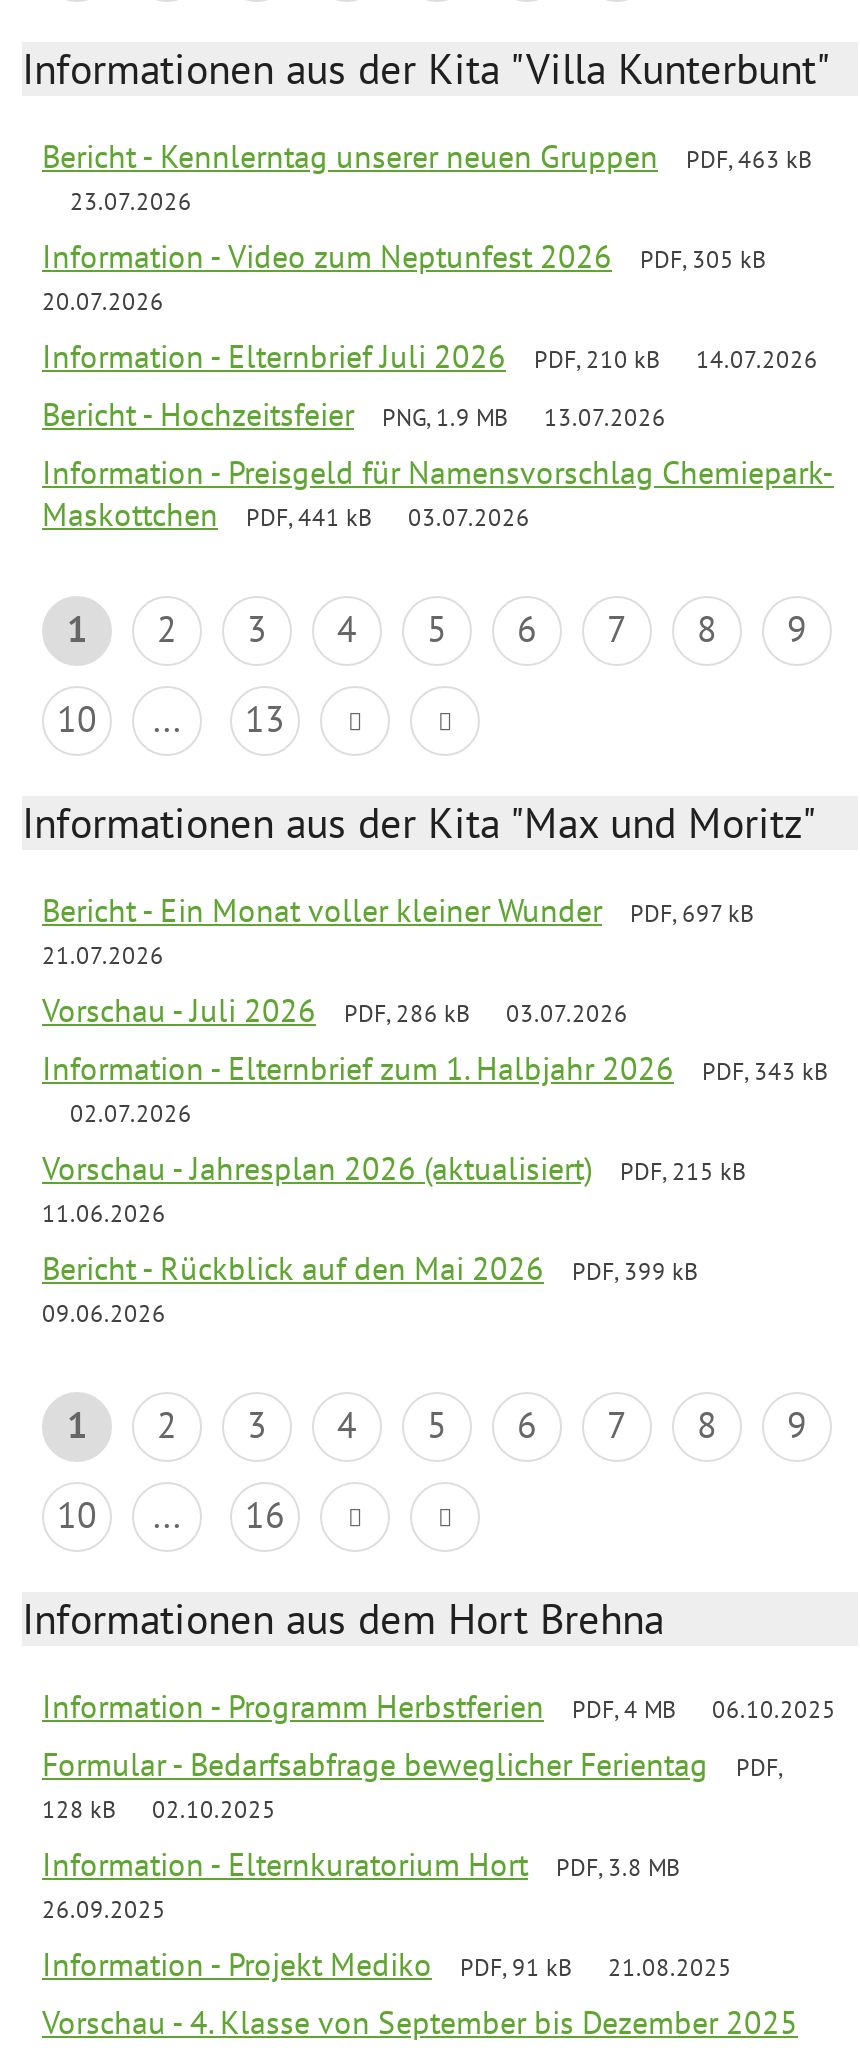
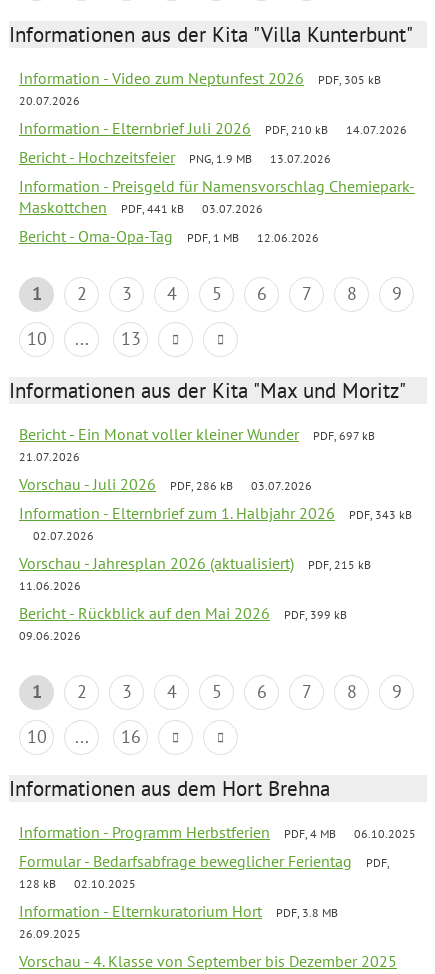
- Bericht - Kennlerntag unserer neuen Gruppen
- PDF, 463 kB
- 23.07.2026

+ Bericht - Oma-Opa-Tag
+ PDF, 1 MB
+ 12.06.2026

- Information - Projekt Mediko
- PDF, 91 kB
- 21.08.2025
